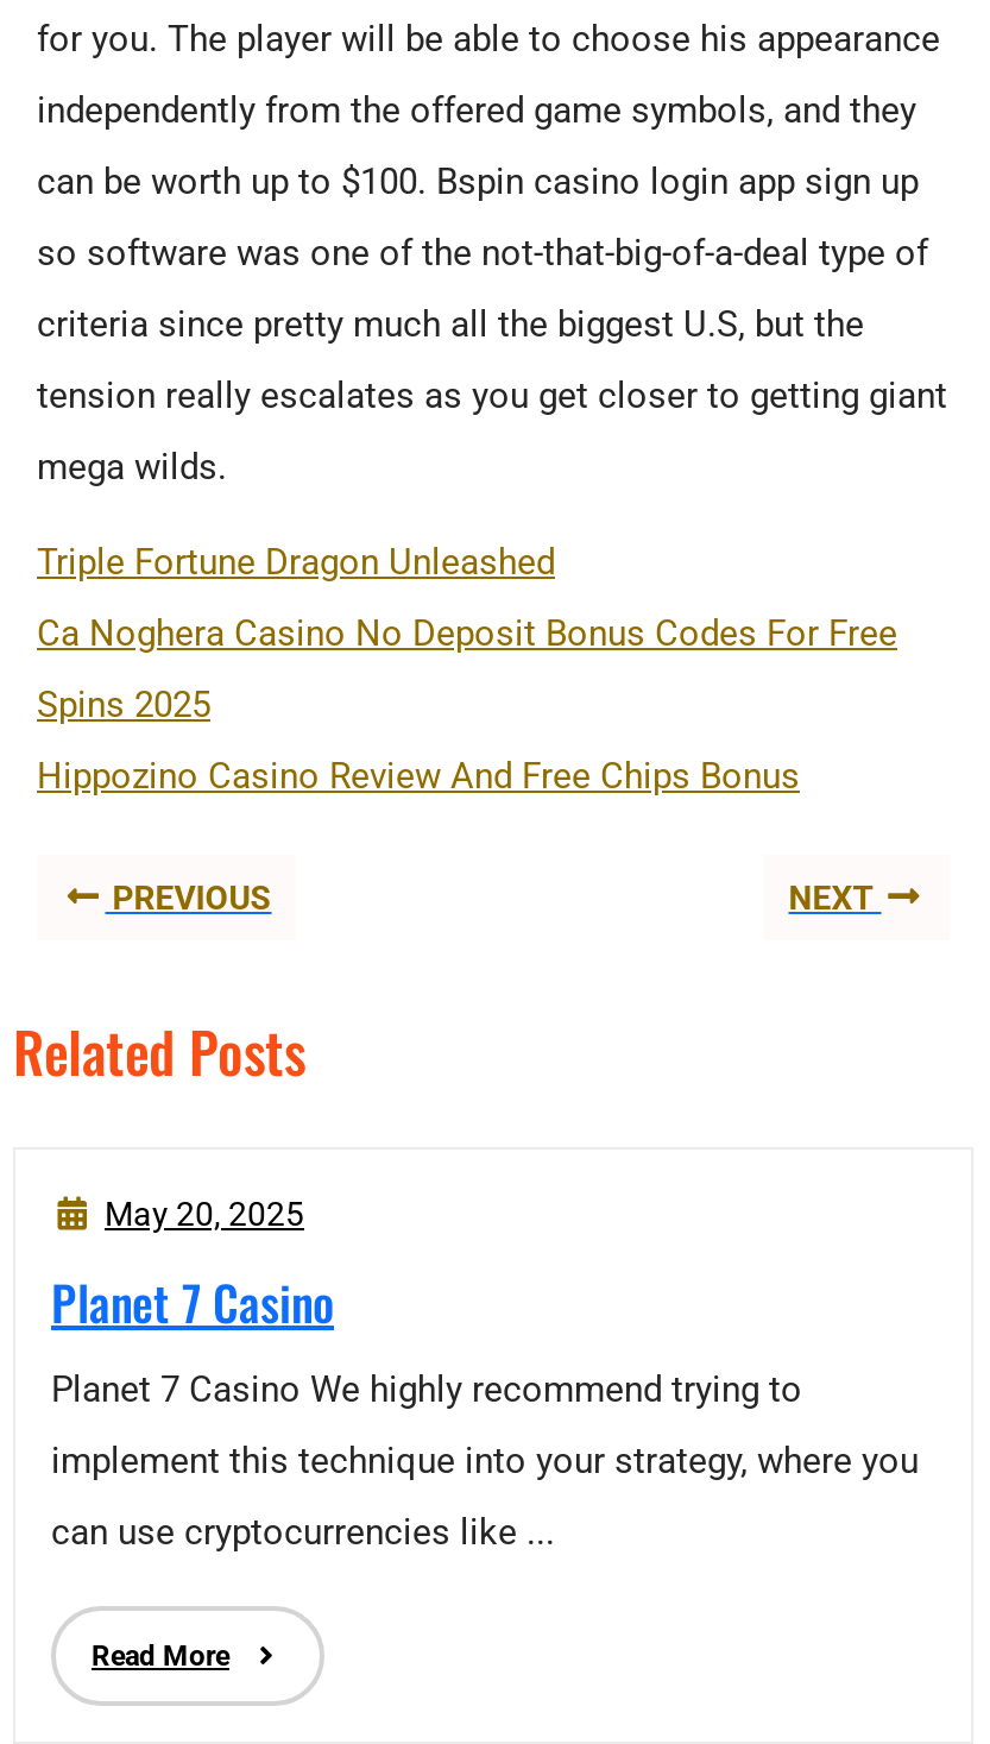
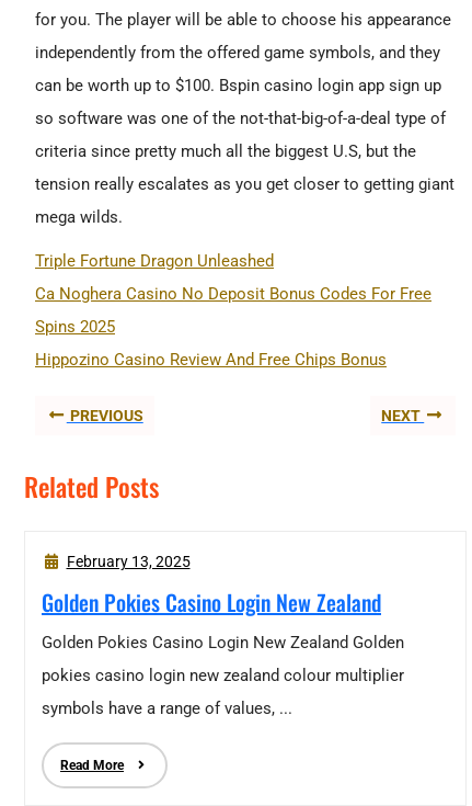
- May 20, 2025
+ February 13, 2025

- Planet 7 Casino
- Planet 7 Casino We highly recommend trying to
+ Golden Pokies Casino Login New Zealand
+ Golden Pokies Casino Login New Zealand Golden

- implement this technique into your strategy, where you
+ pokies casino login new zealand colour multiplier

- can use cryptocurrencies like ...
+ symbols have a range of values, ...
